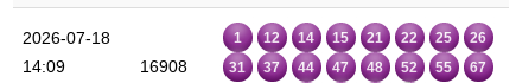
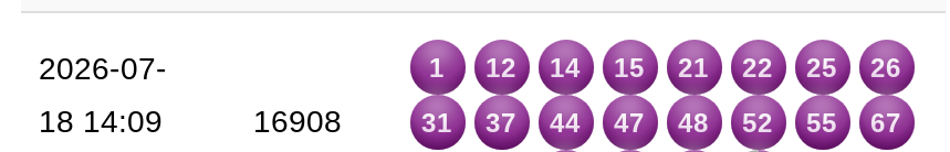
- 2026-07-18
+ 2026-07-

- 14:09
+ 18 14:09
